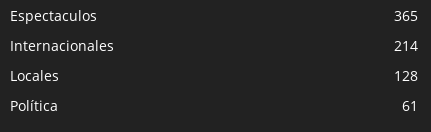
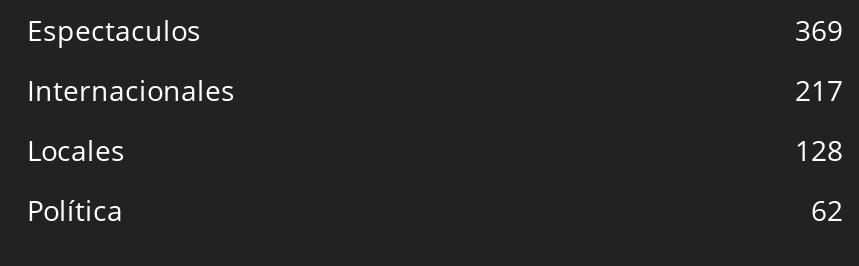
- 365
+ 369

- 214
+ 217

- 61
+ 62
